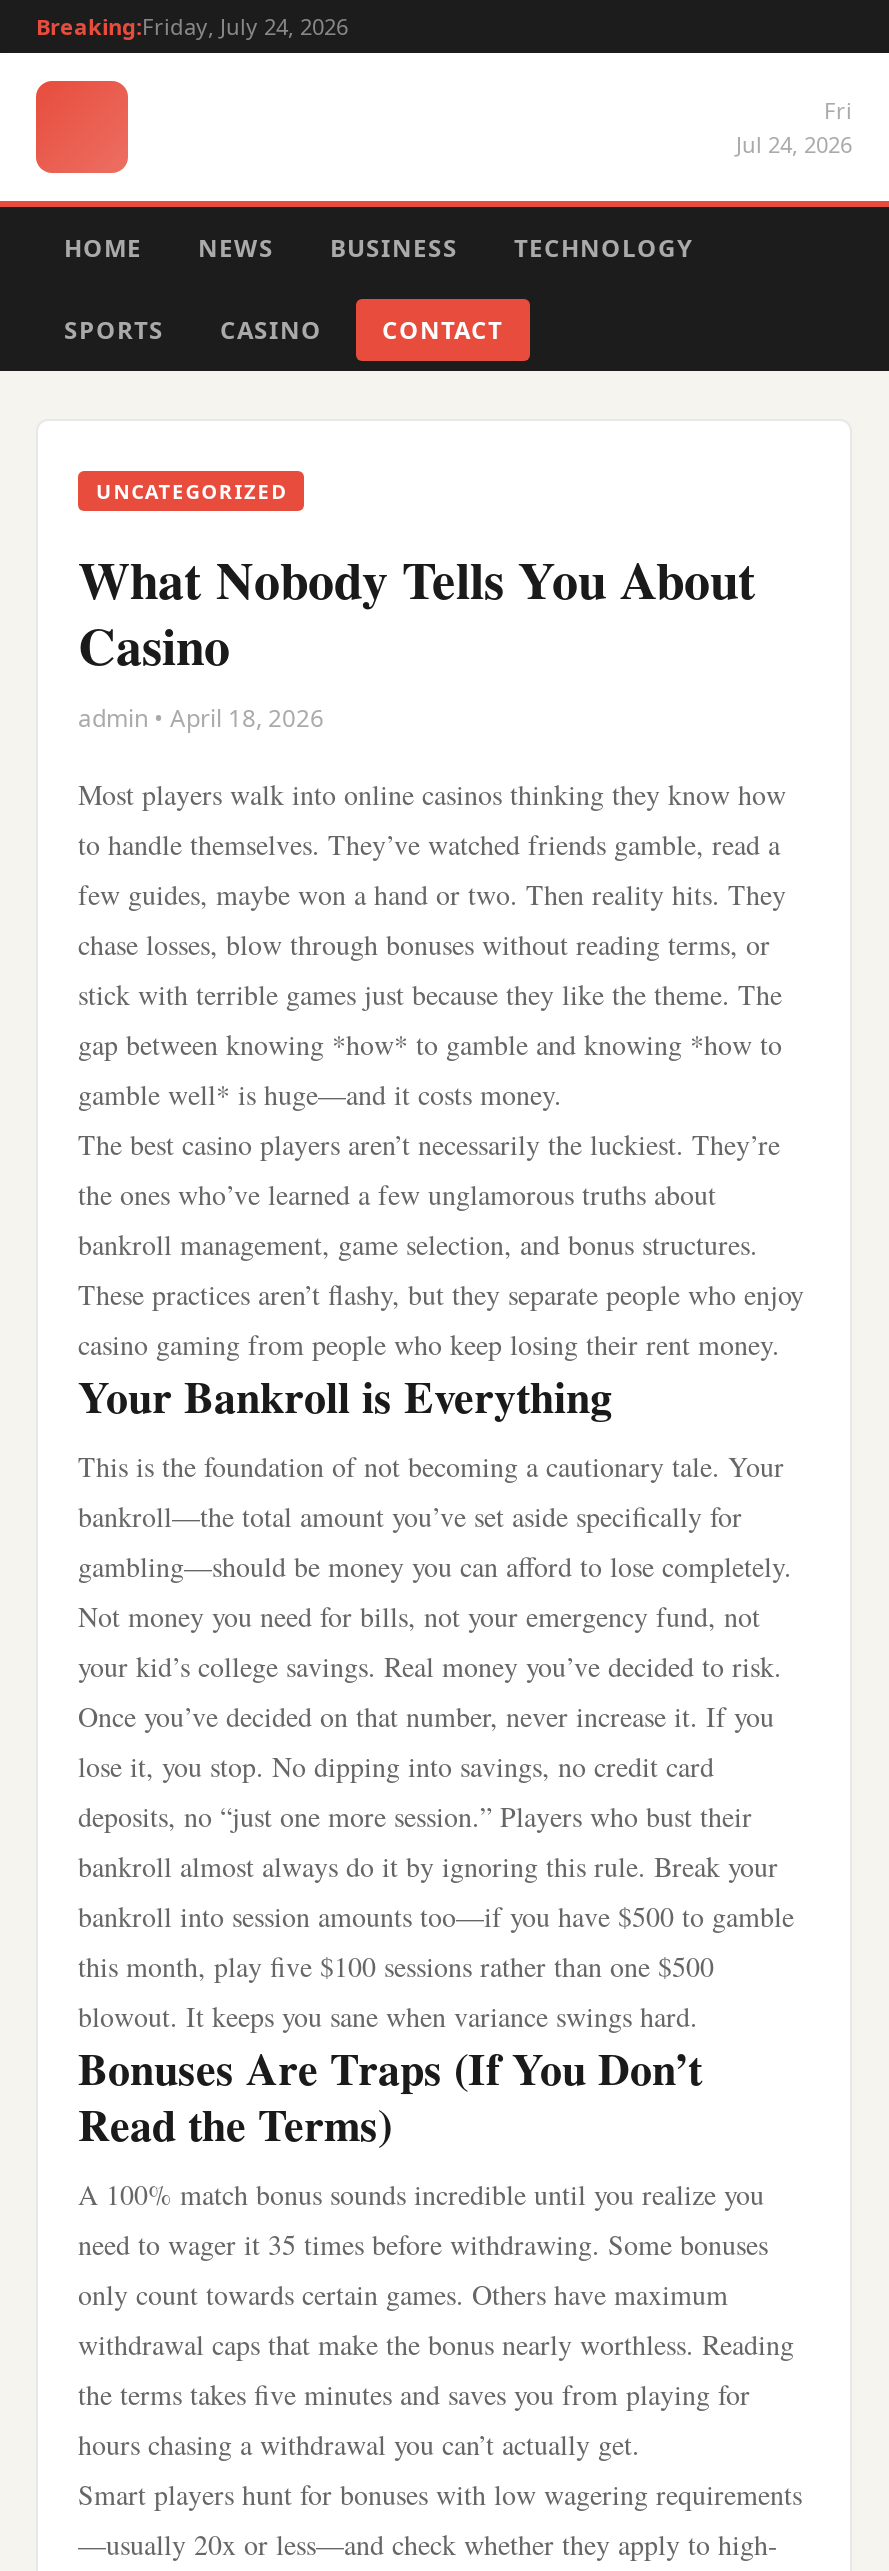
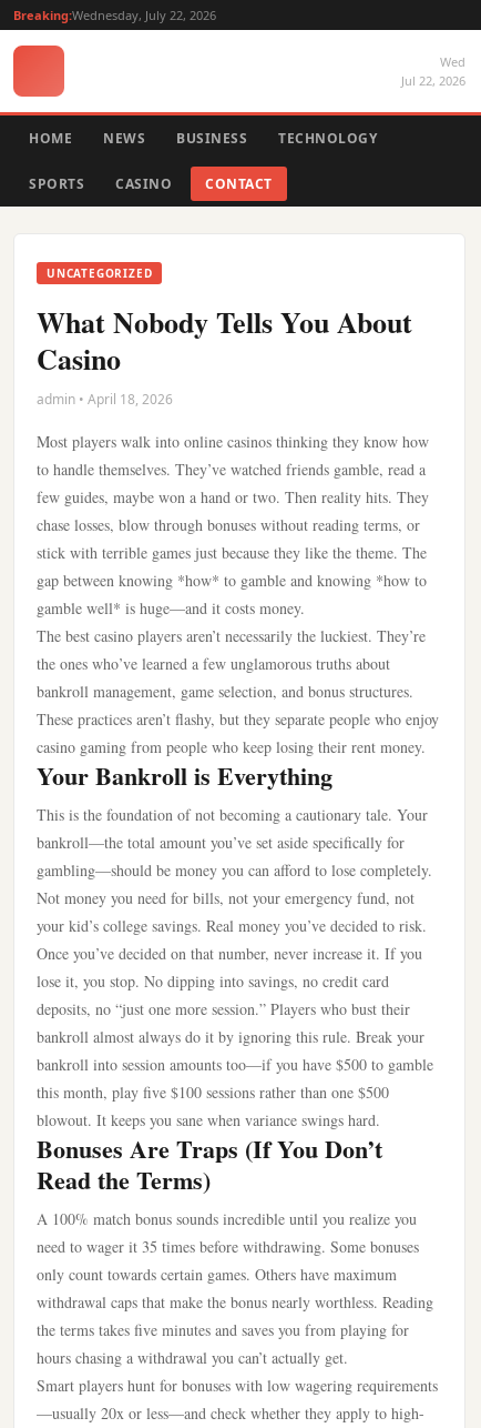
- Breaking:Friday, July 24, 2026
+ Breaking:Wednesday, July 22, 2026

- Fri
- Jul 24, 2026
+ Wed
+ Jul 22, 2026
